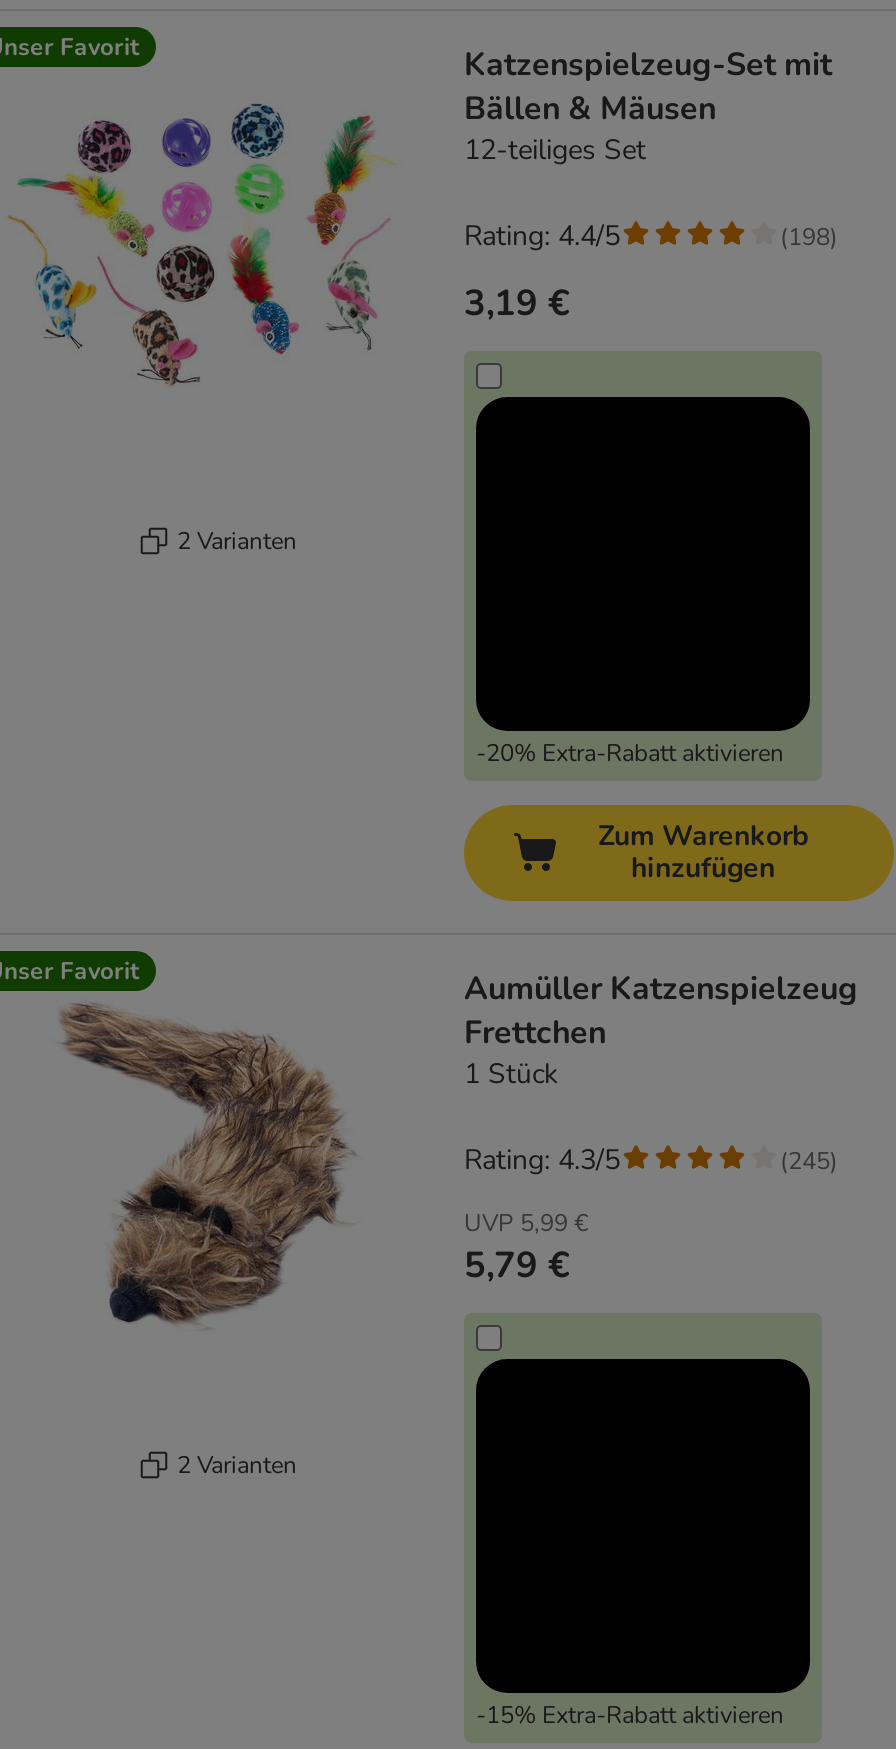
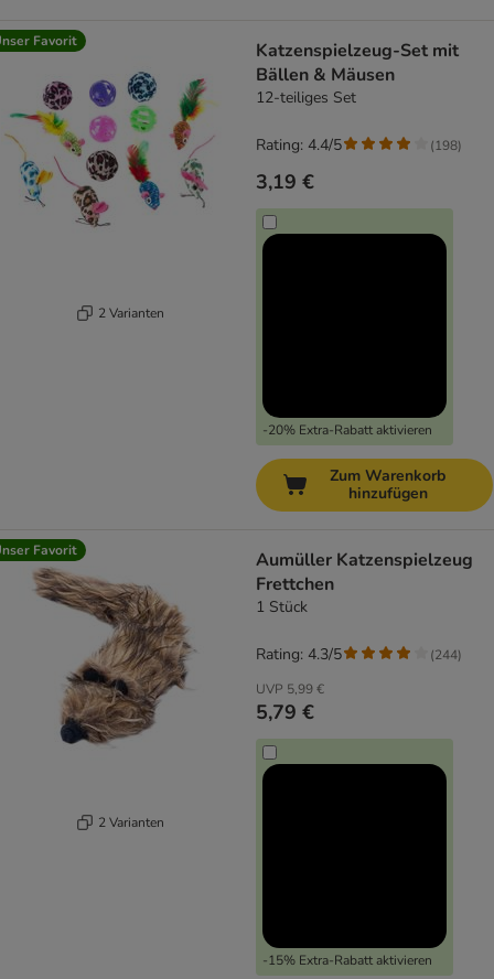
- (245)
+ (244)
